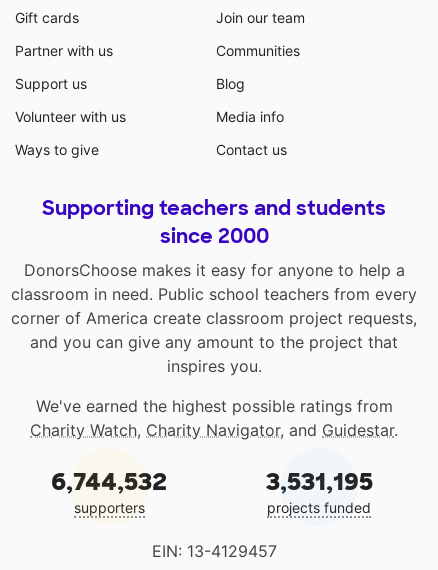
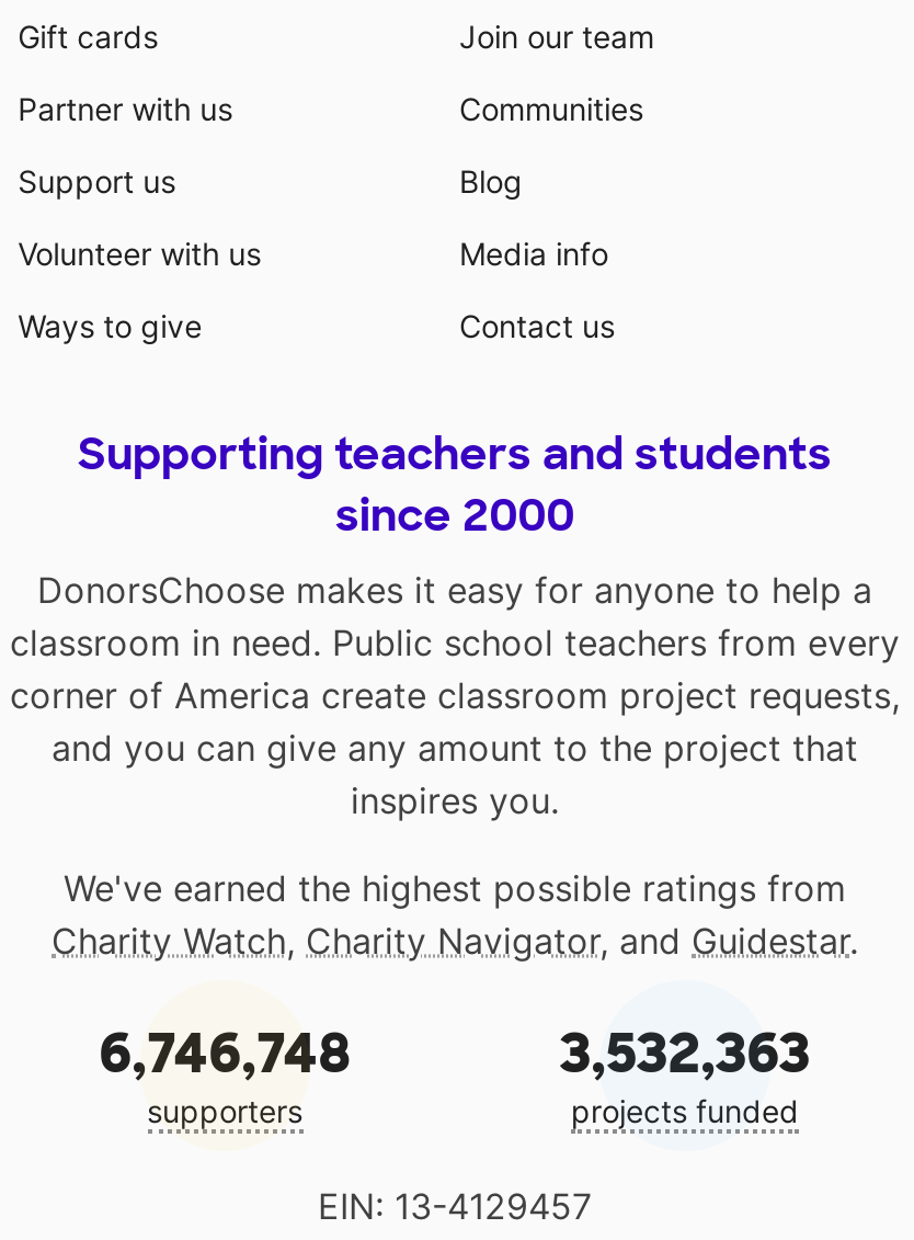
- 6,744,532
+ 6,746,748

- 3,531,195
+ 3,532,363
